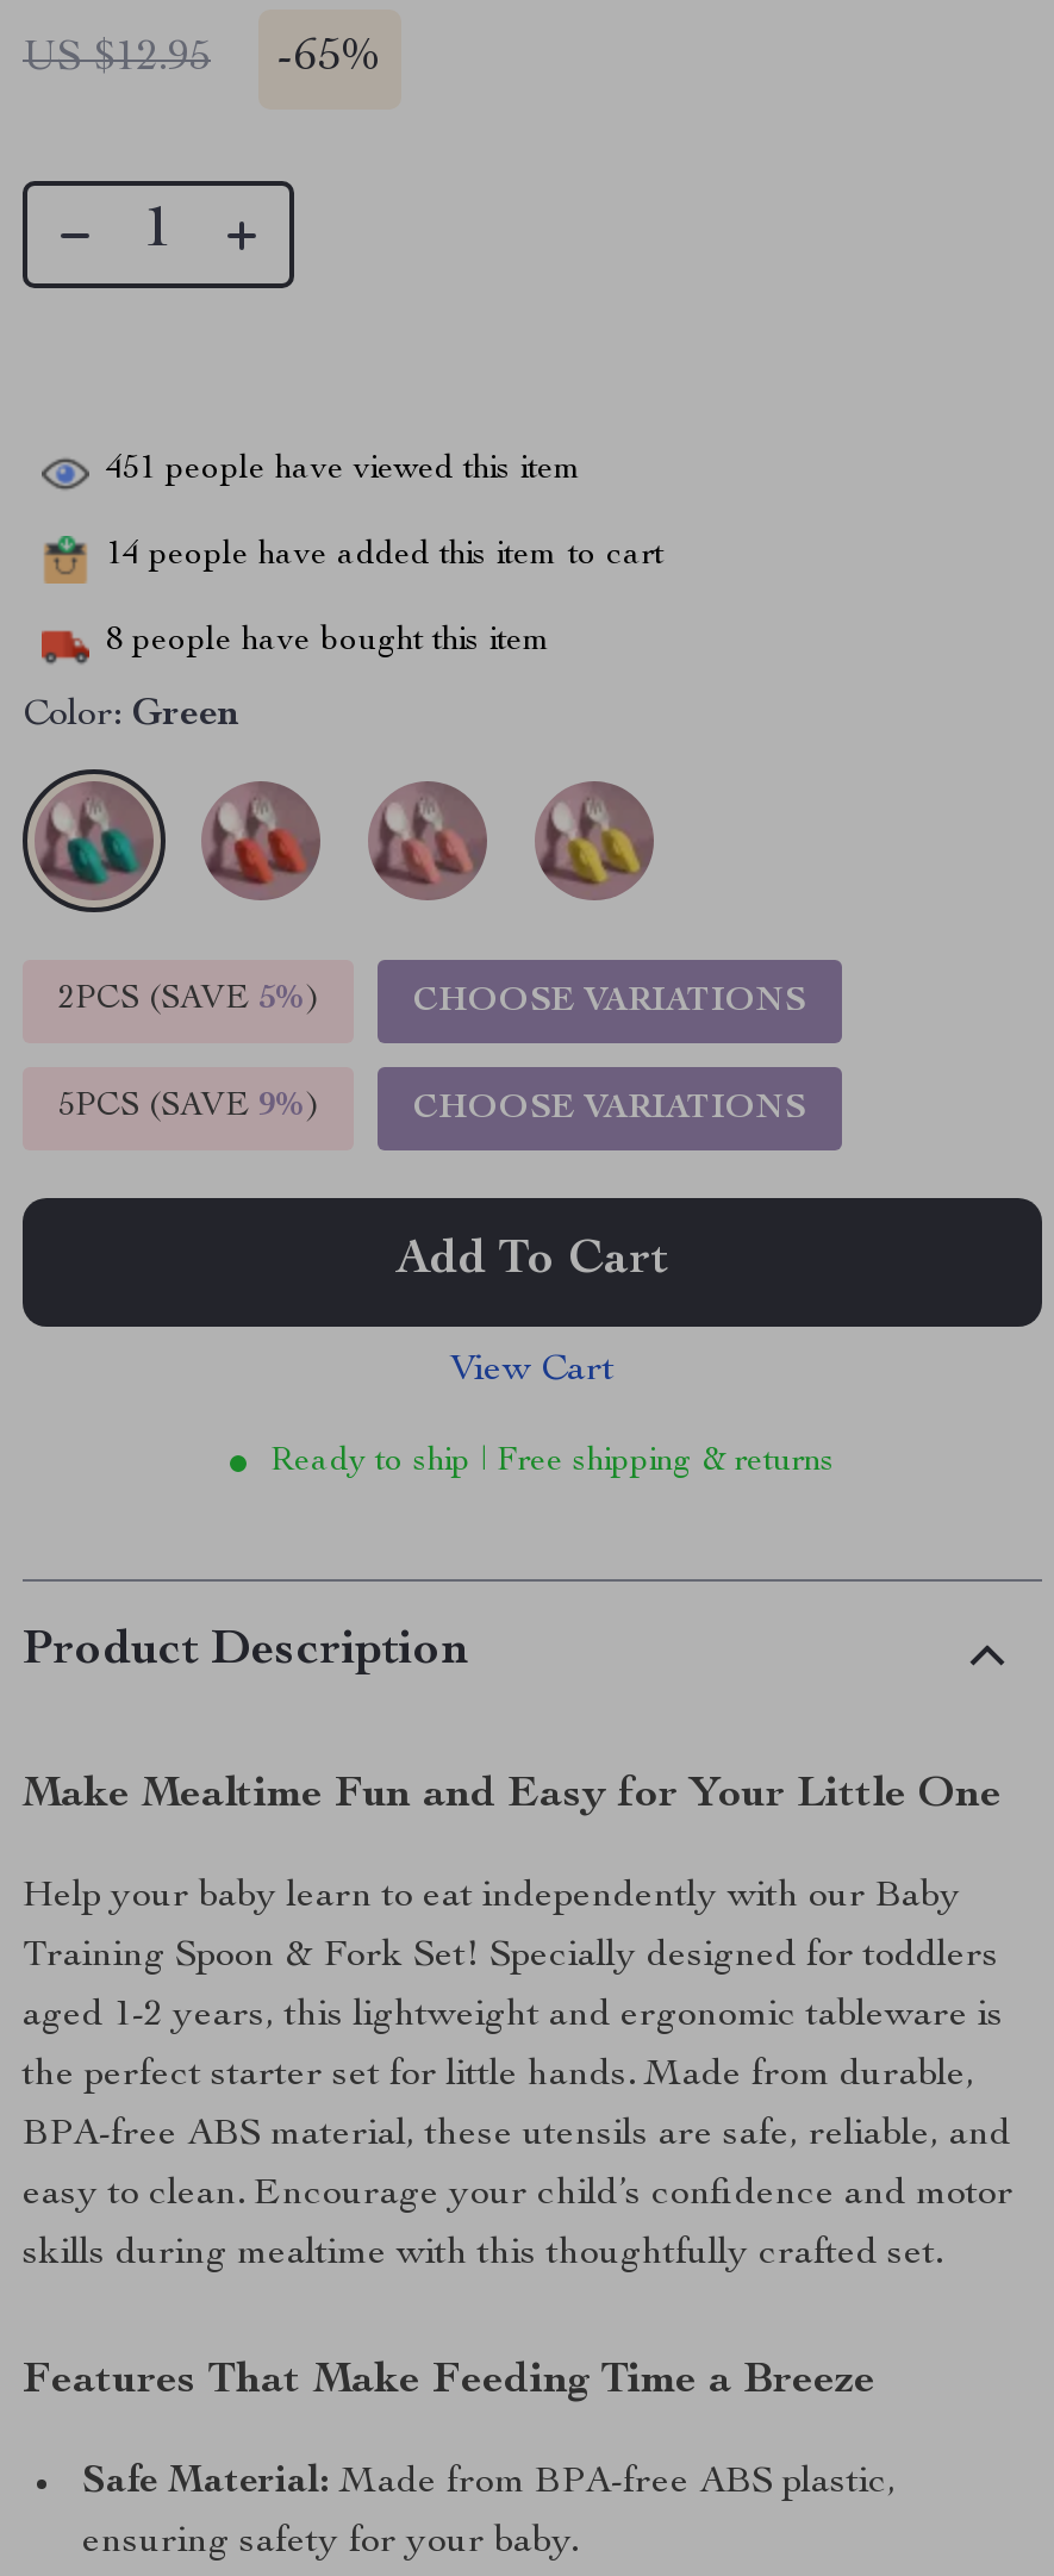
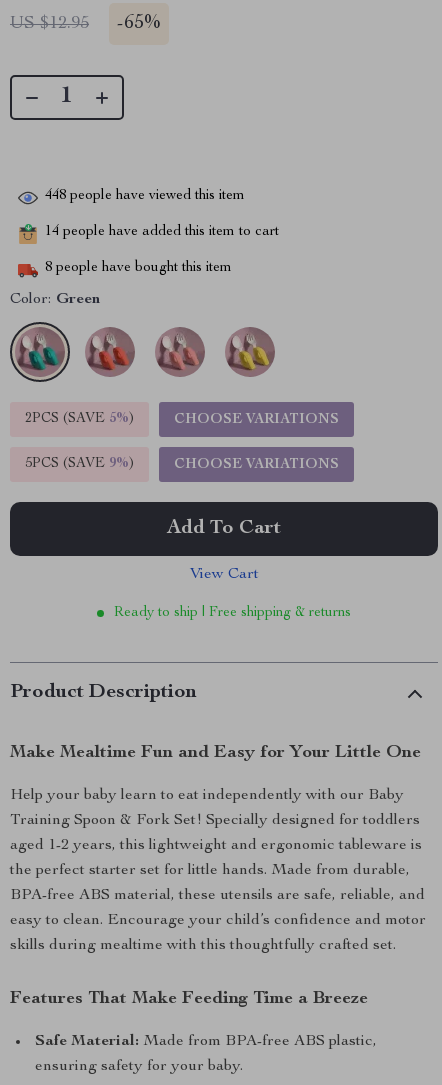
- 451 people have viewed this item
+ 448 people have viewed this item
